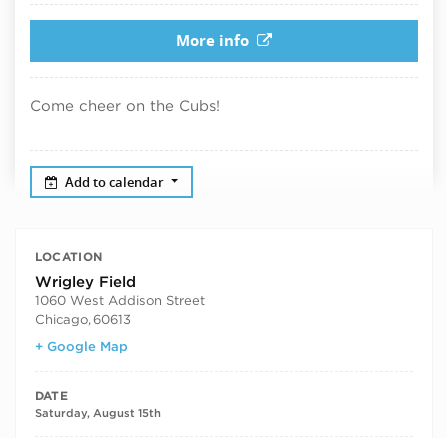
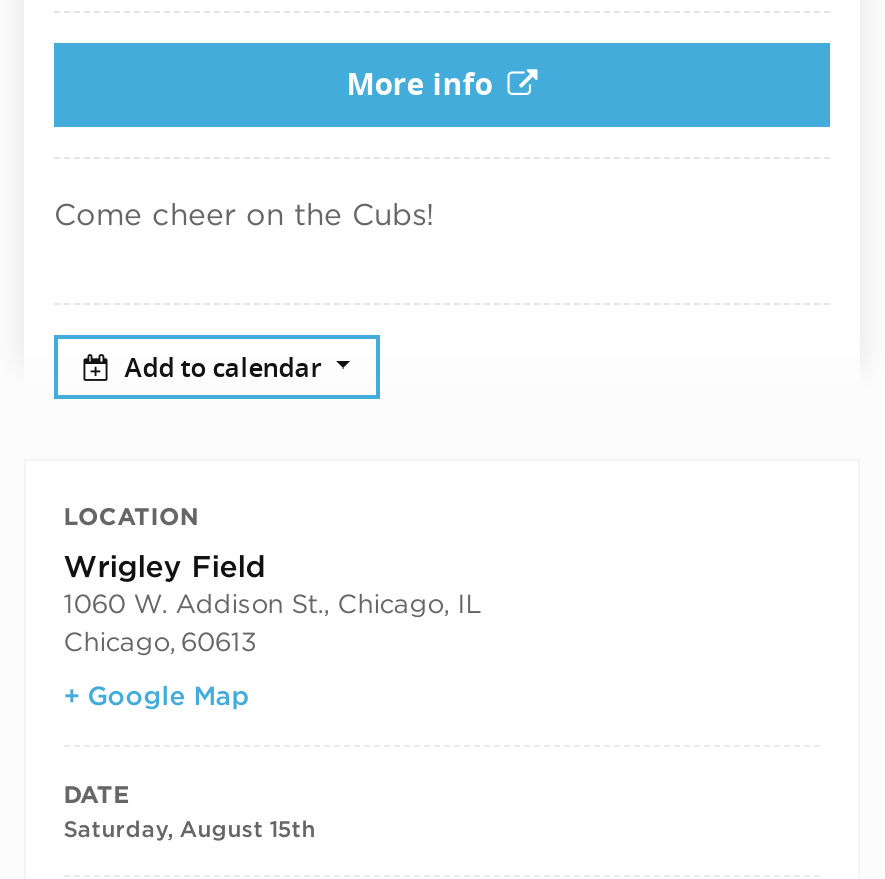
- 1060 West Addison Street
+ 1060 W. Addison St., Chicago, IL
